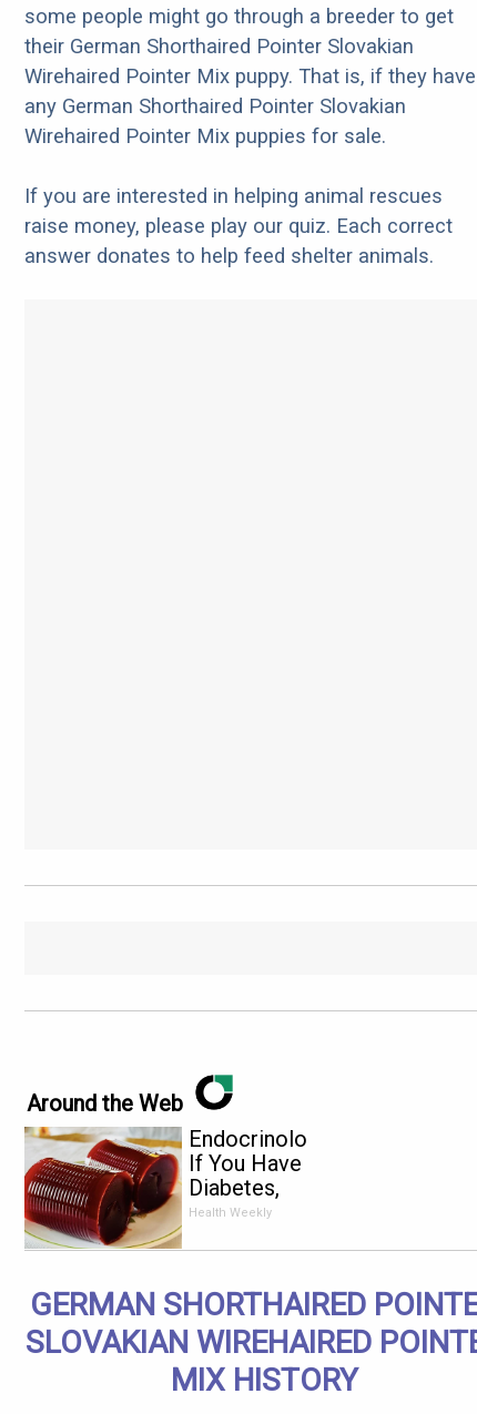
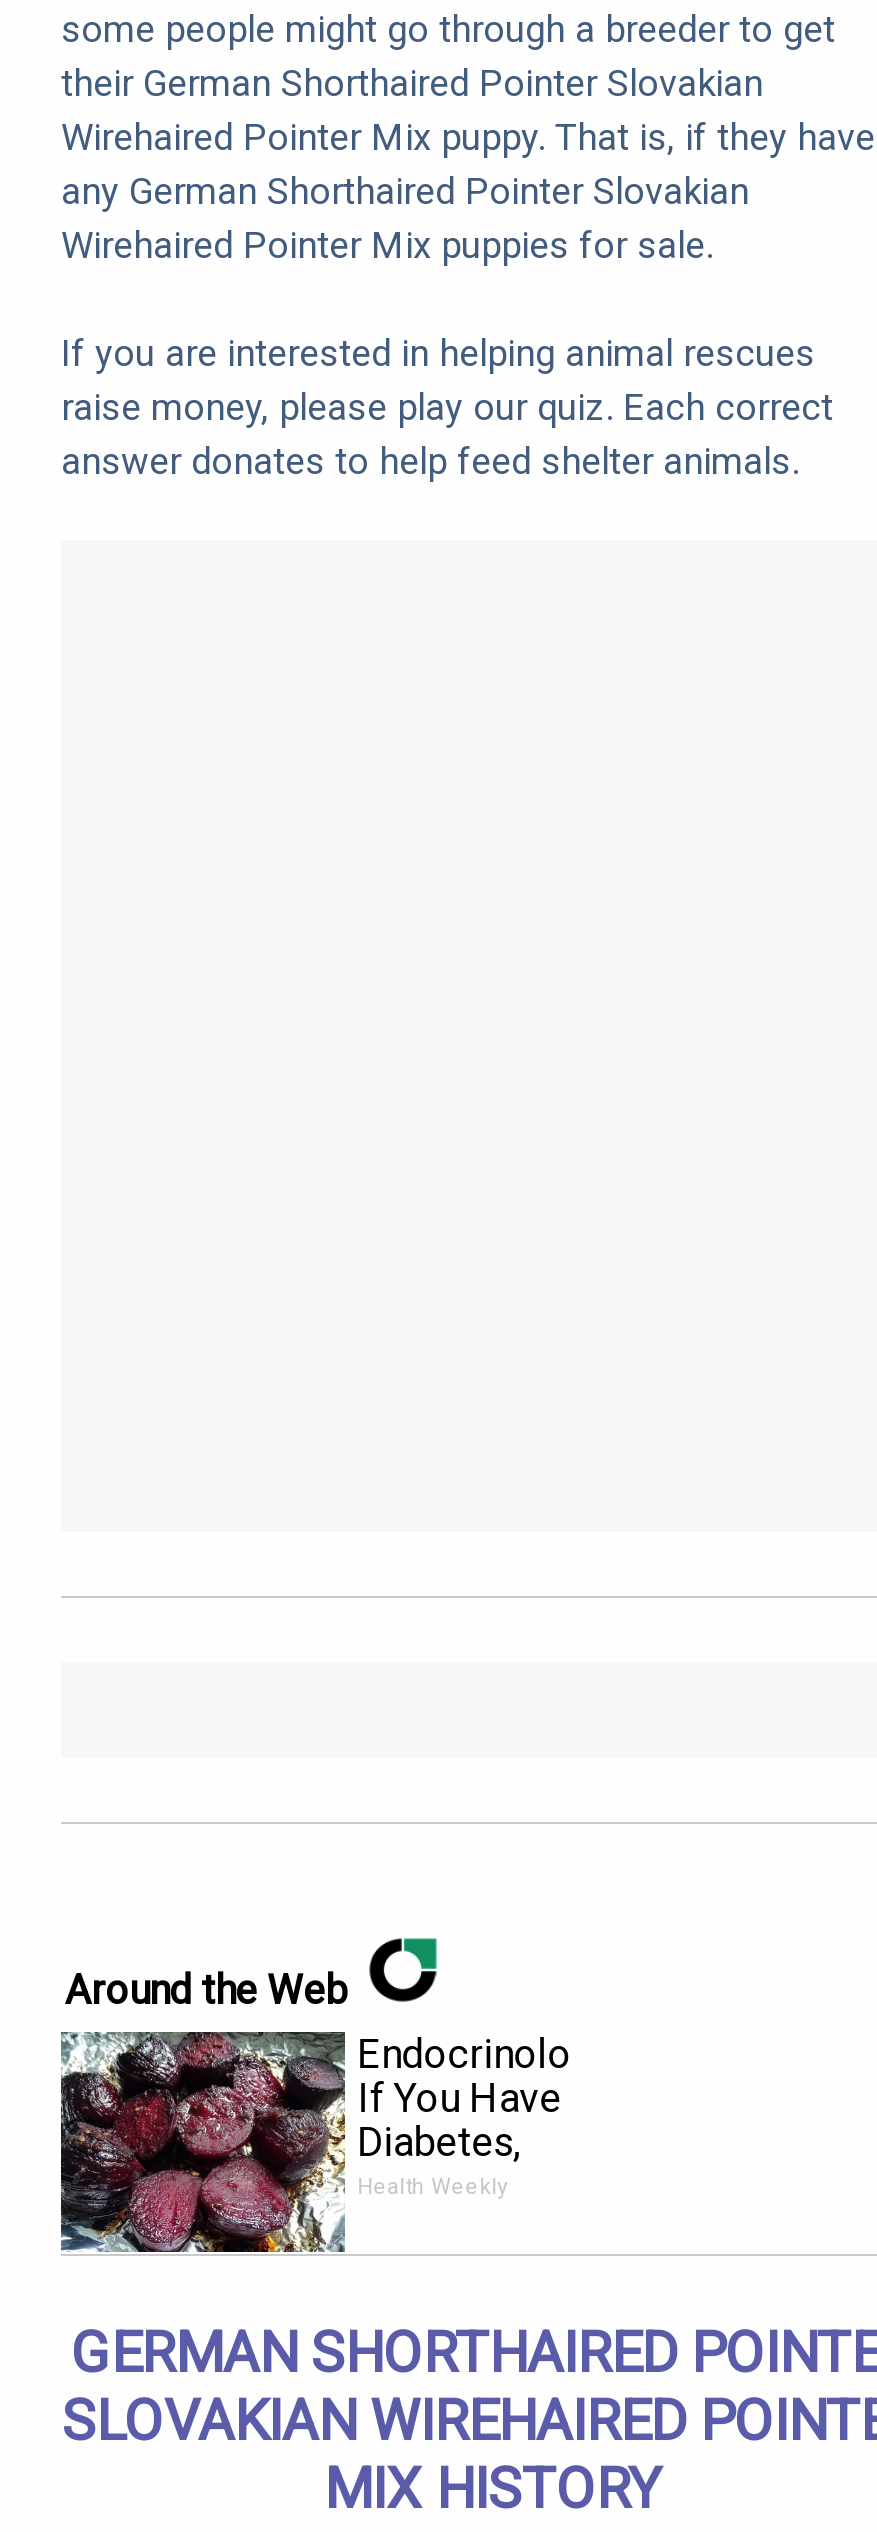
- [image]
+ [image]
